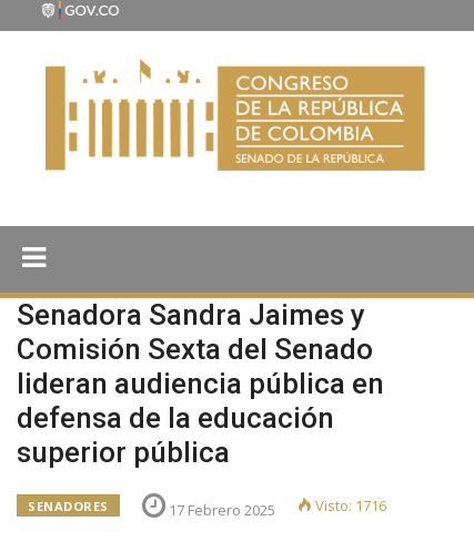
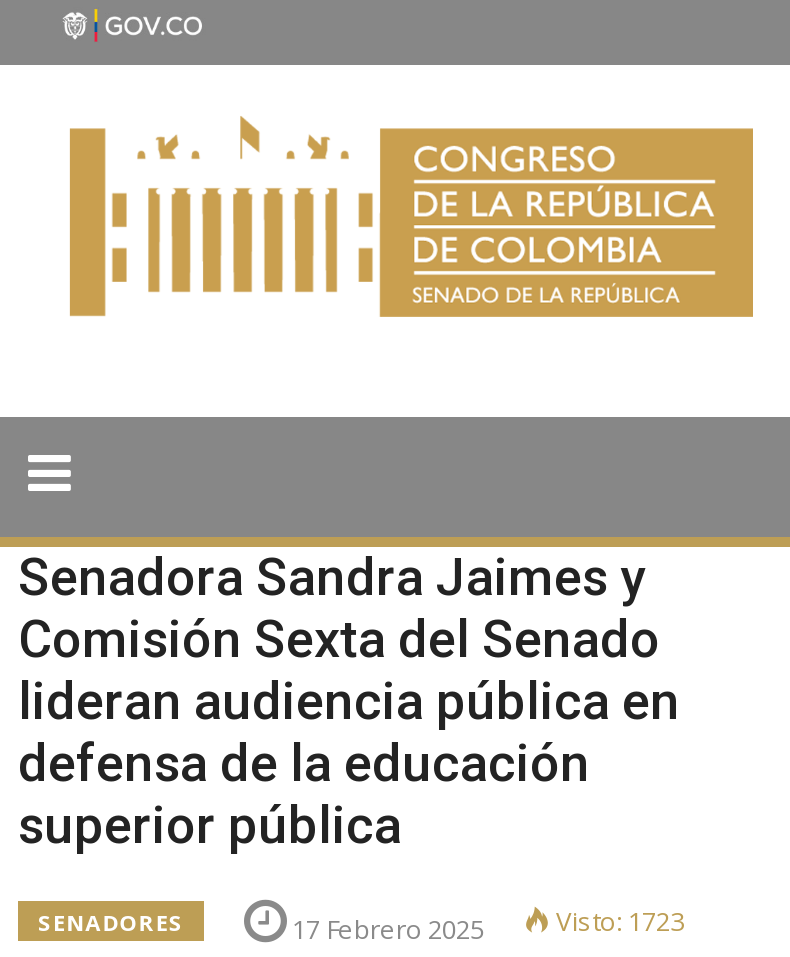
- 17 Febrero 2025 Visto: 1716
+ 17 Febrero 2025 Visto: 1723
